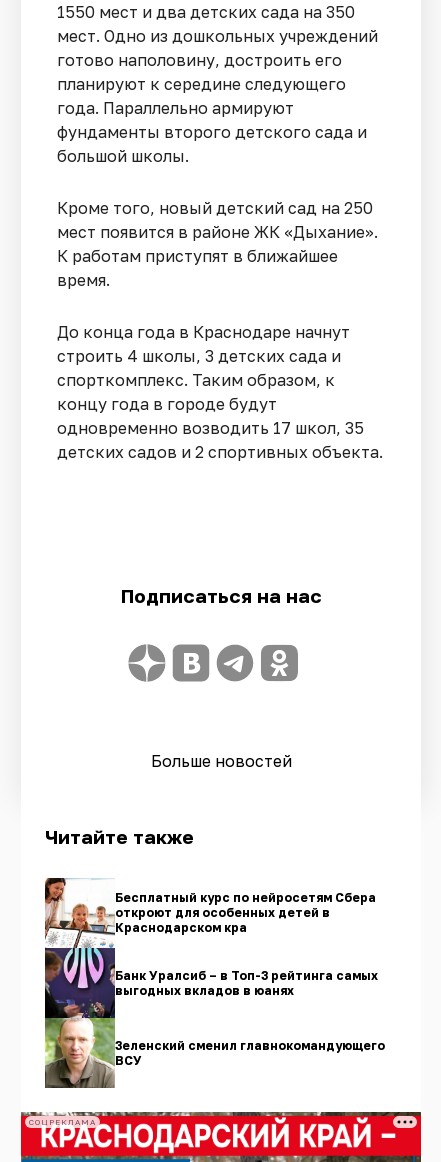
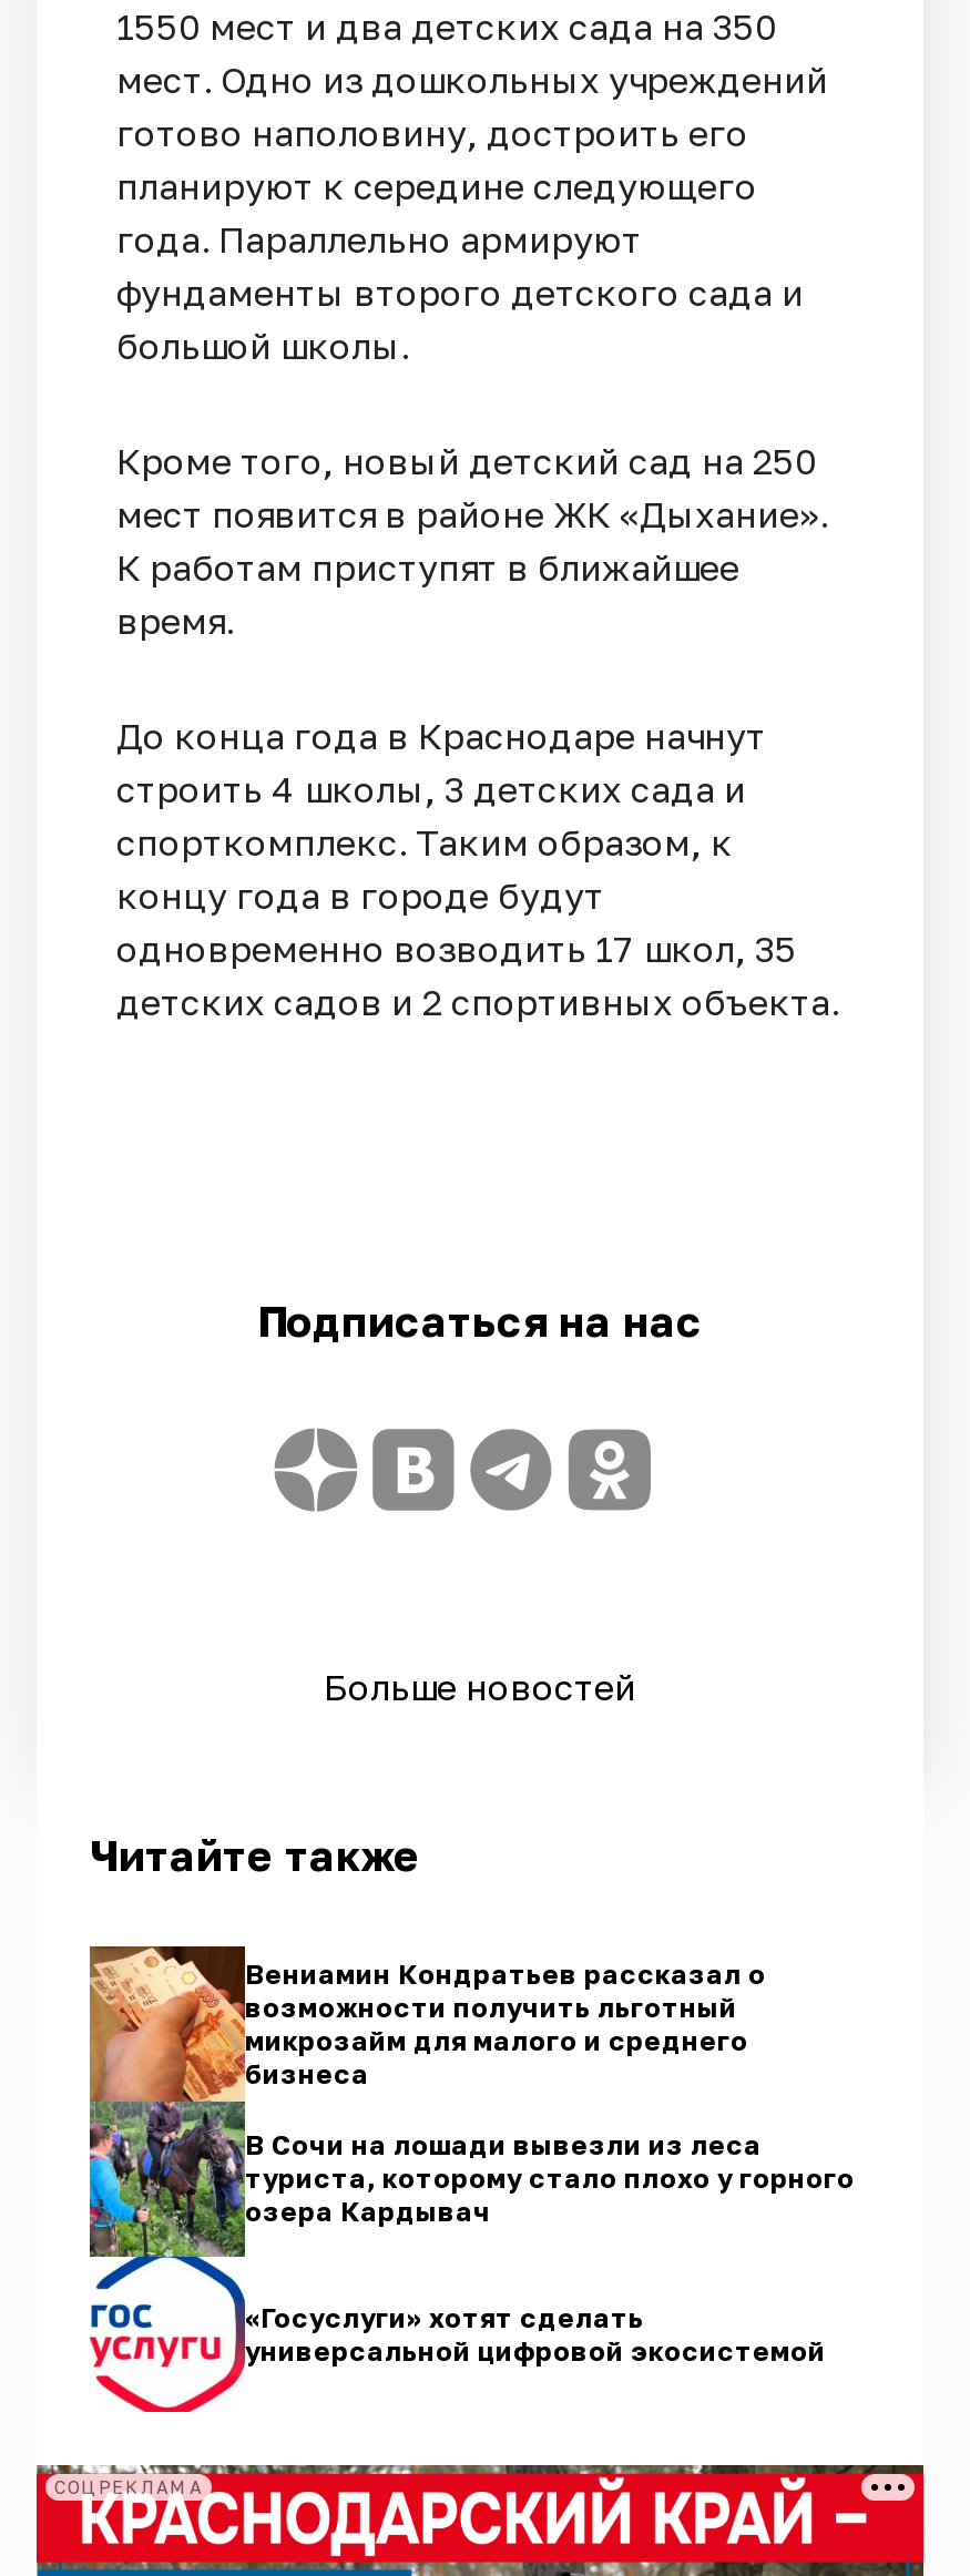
- [image]
- Бесплатный курс по нейросетям Сбера
- откроют для особенных детей в
- Краснодарском кра
+ [image]
+ Вениамин Кондратьев рассказал о
+ возможности получить льготный
+ микрозайм для малого и среднего
+ бизнеса

- Банк Уралсиб – в Топ-3 рейтинга самых
- выгодных вкладов в юанях
+ В Сочи на лошади вывезли из леса
+ туриста, которому стало плохо у горного
+ озера Кардывач

- Зеленский сменил главнокомандующего
- ВСУ
+ «Госуслуги» хотят сделать
+ универсальной цифровой экосистемой
